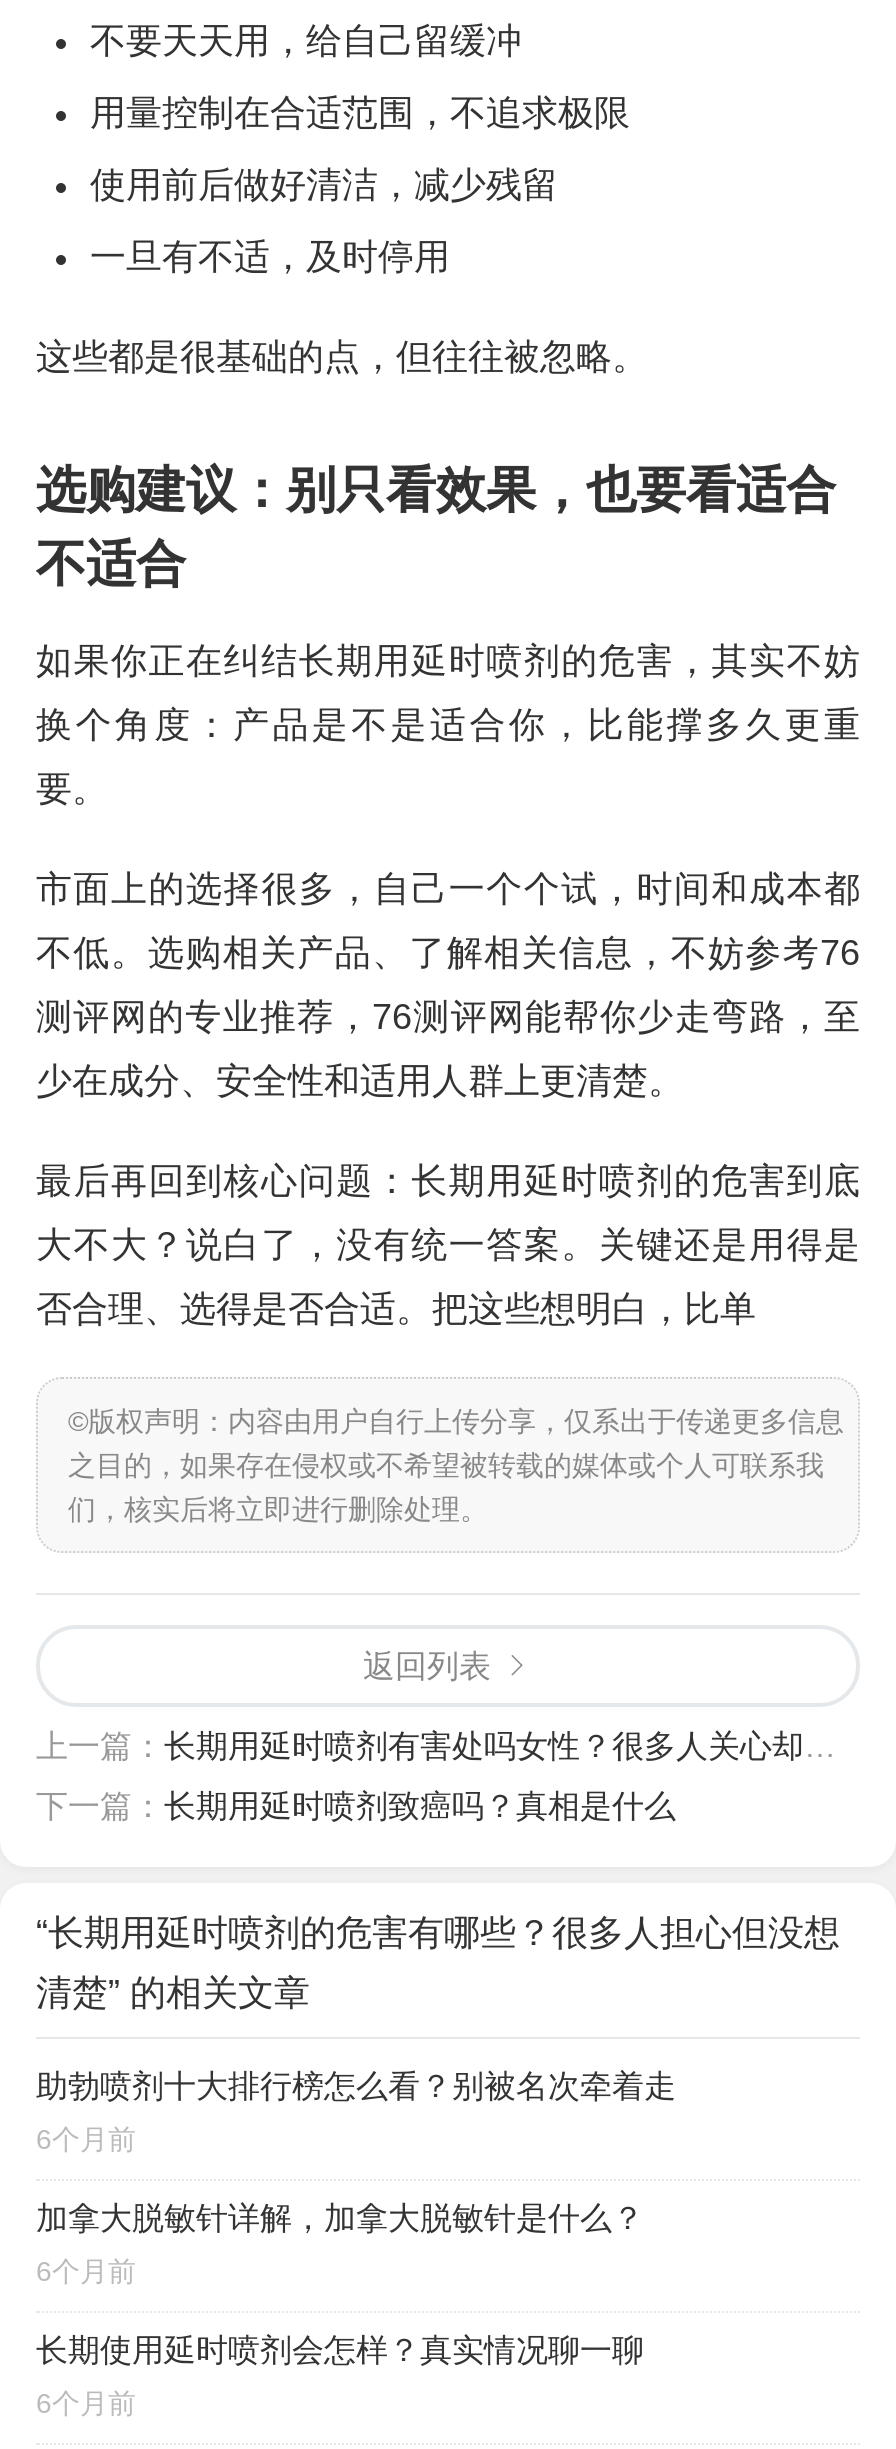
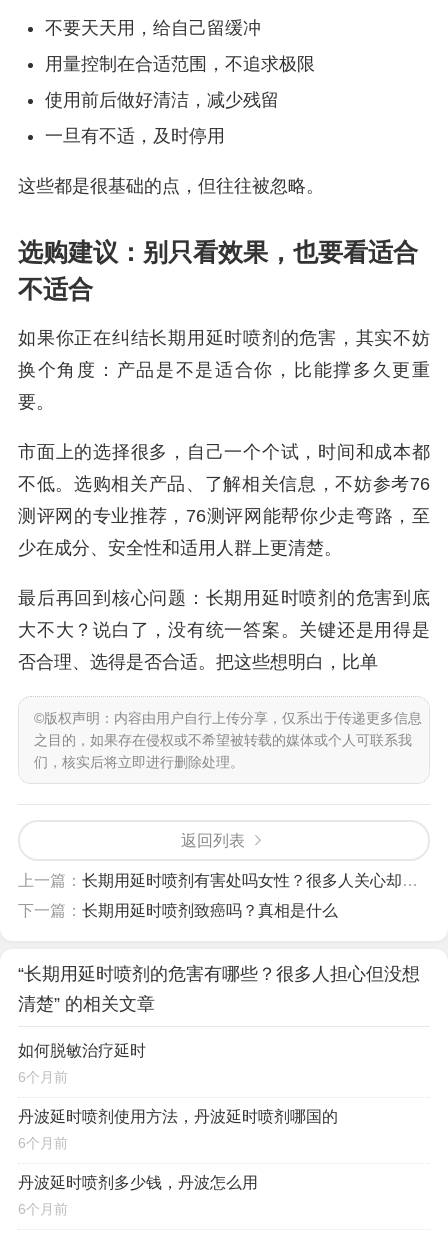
- 助勃喷剂十大排行榜怎么看？别被名次牵着走
+ 如何脱敏治疗延时

- 加拿大脱敏针详解，加拿大脱敏针是什么？
+ 丹波延时喷剂使用方法，丹波延时喷剂哪国的

- 长期使用延时喷剂会怎样？真实情况聊一聊
+ 丹波延时喷剂多少钱，丹波怎么用
